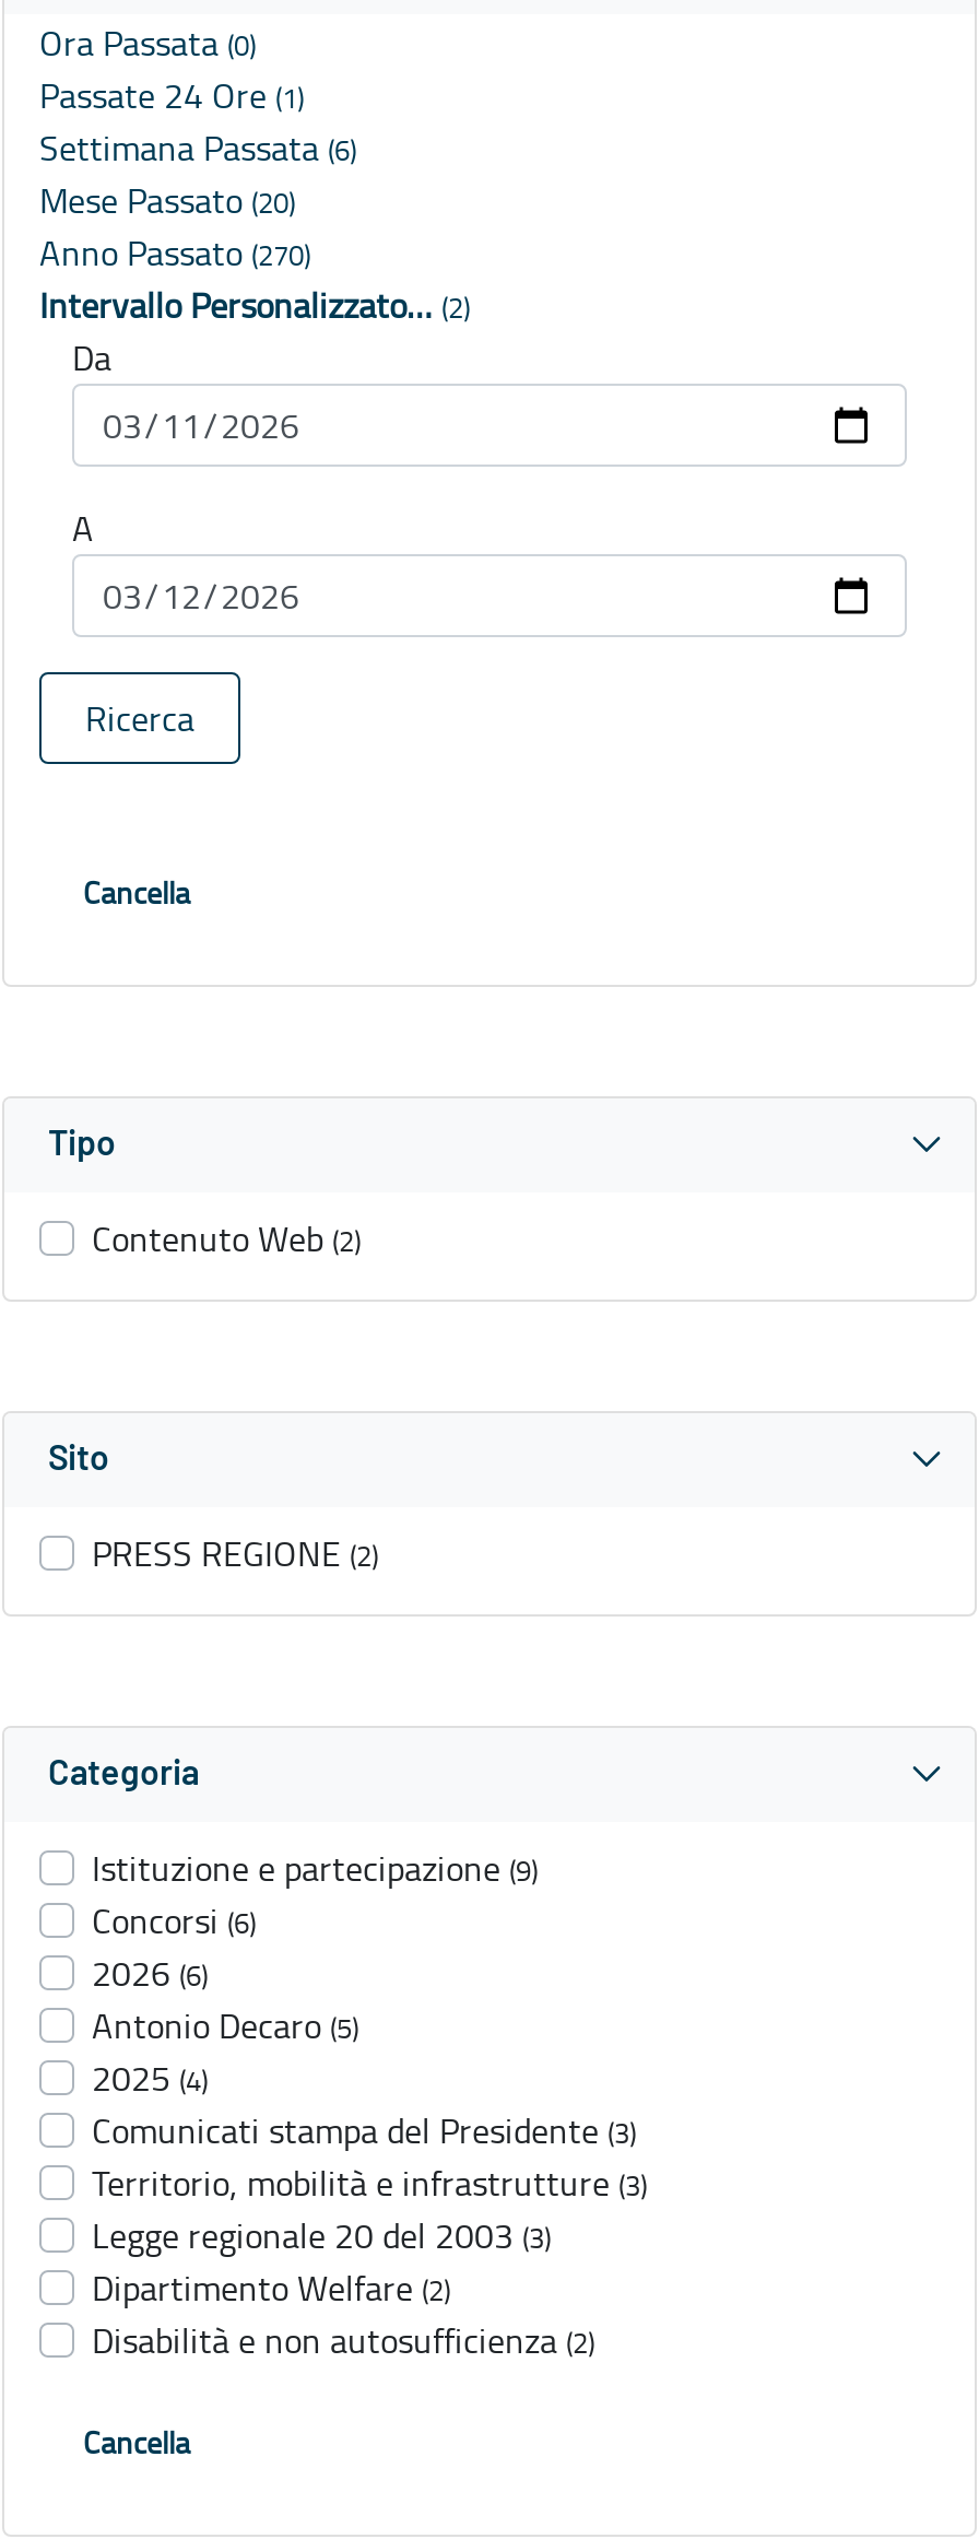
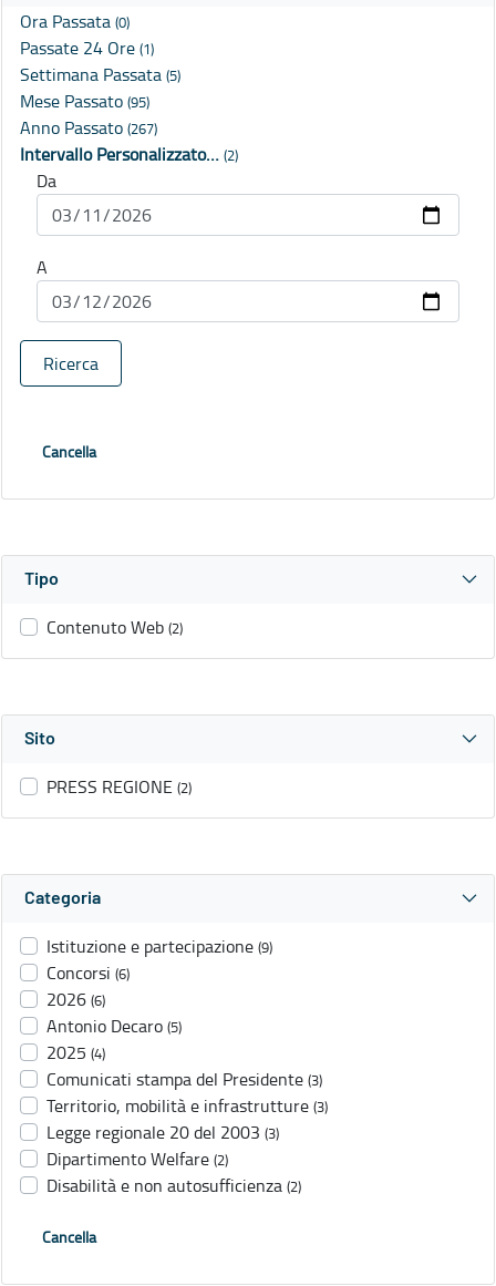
- Settimana Passata (6)
+ Settimana Passata (5)

- Mese Passato (20)
+ Mese Passato (95)

- Anno Passato (270)
+ Anno Passato (267)
